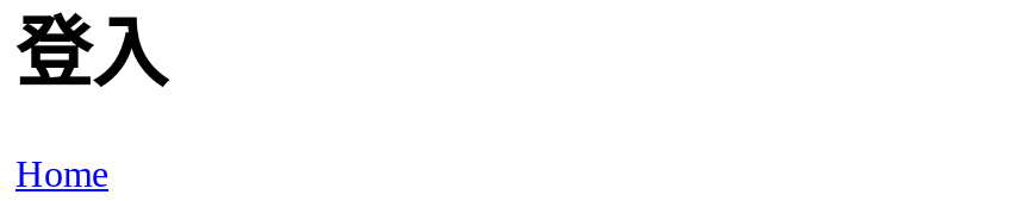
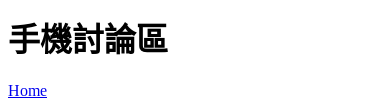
- 登入
+ 手機討論區
